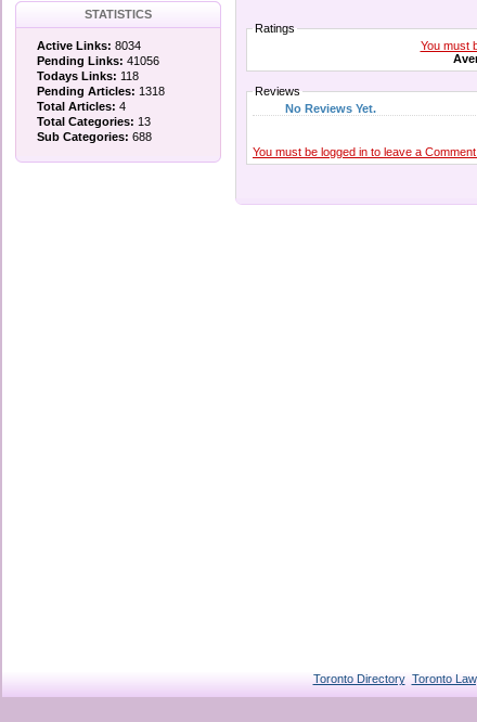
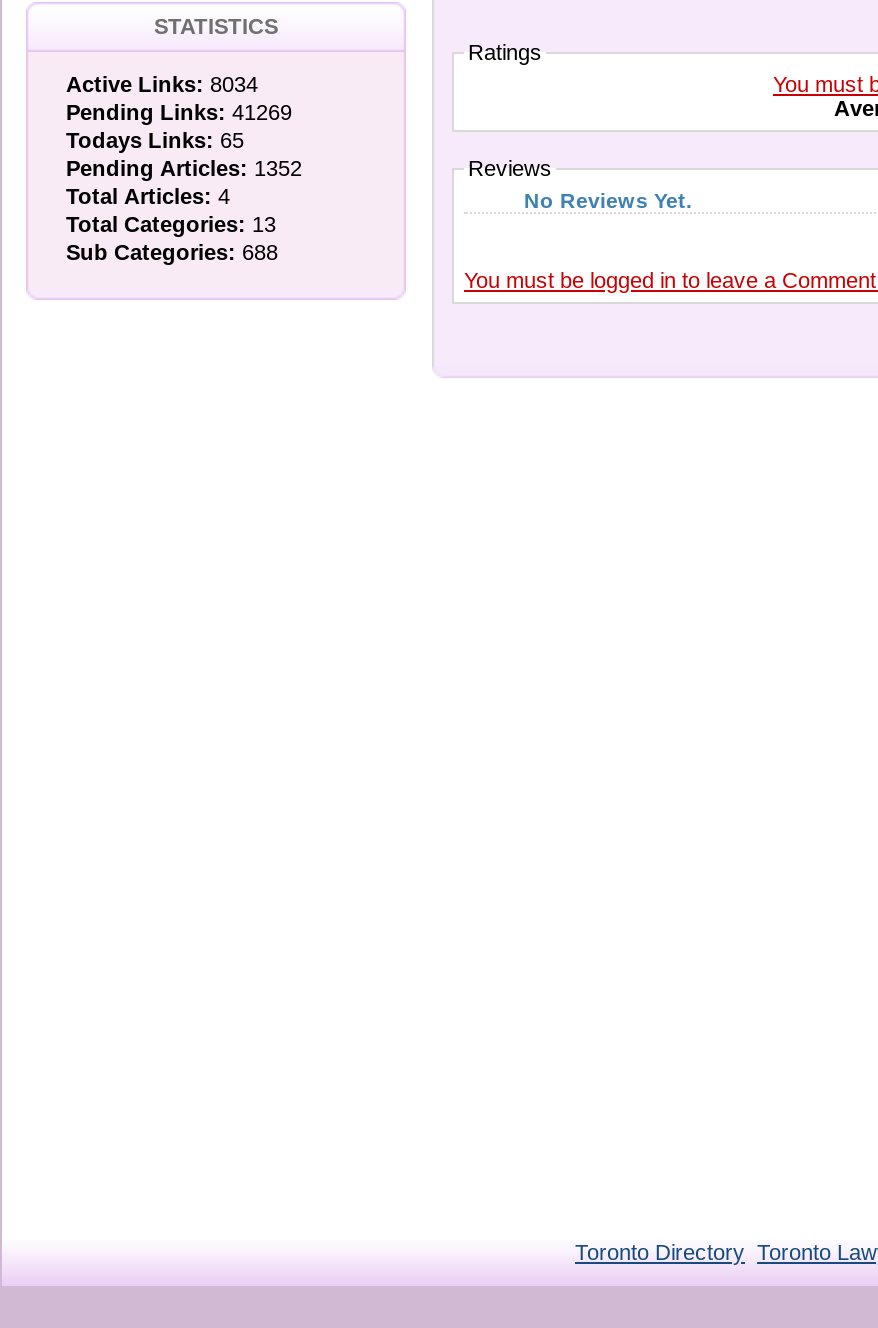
- Pending Links: 41056
+ Pending Links: 41269

- Todays Links: 118
+ Todays Links: 65

- Pending Articles: 1318
+ Pending Articles: 1352
